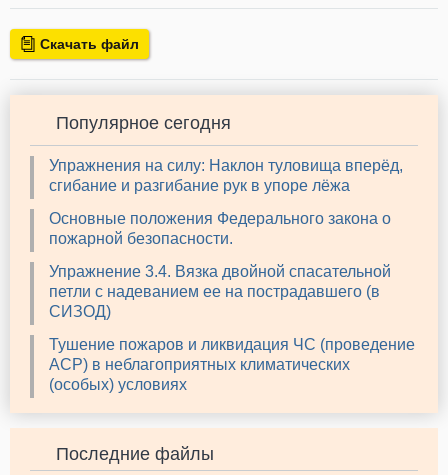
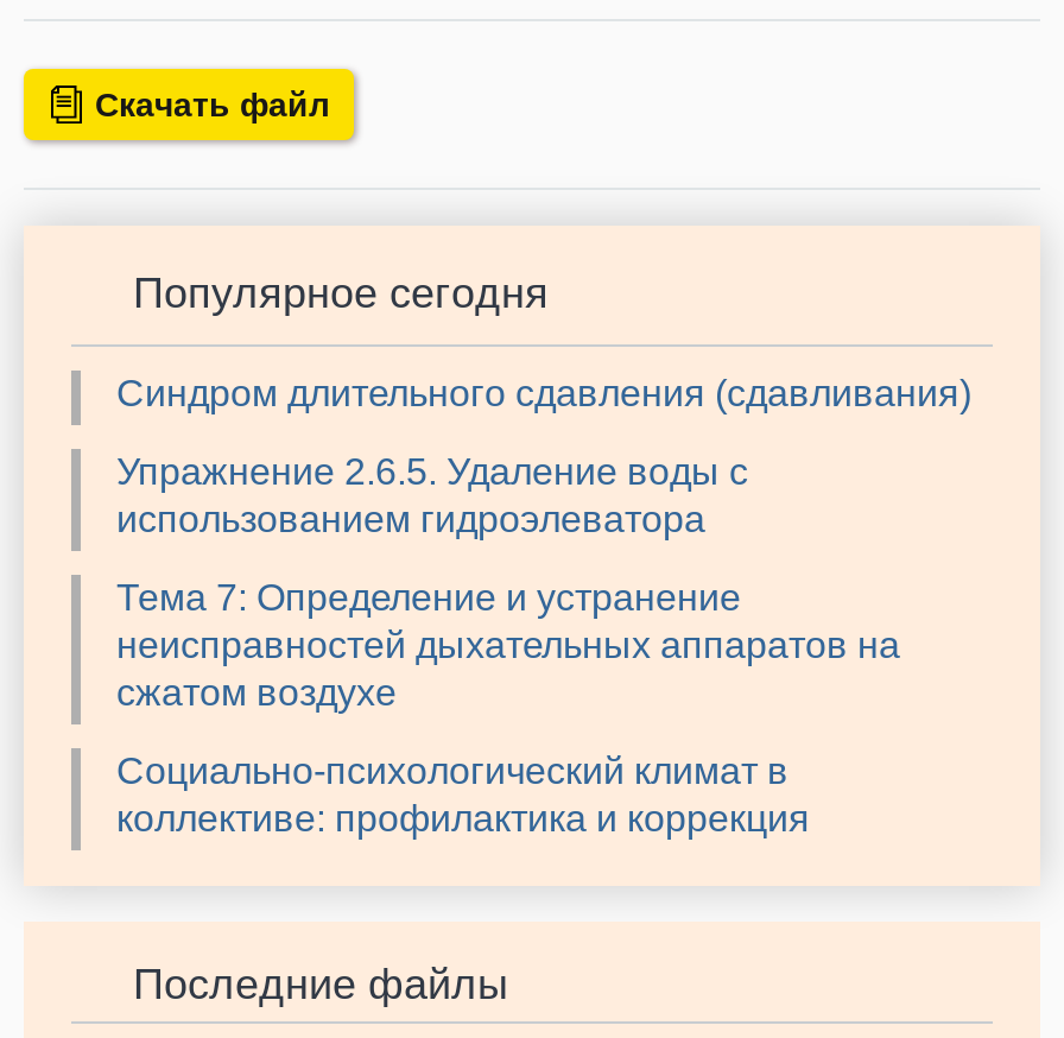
- Упражнения на силу: Наклон туловища вперёд,
- сгибание и разгибание рук в упоре лёжа
+ Синдром длительного сдавления (сдавливания)

- Основные положения Федерального закона о
- пожарной безопасности.
+ Упражнение 2.6.5. Удаление воды с
+ использованием гидроэлеватора

- Упражнение 3.4. Вязка двойной спасательной
- петли с надеванием ее на пострадавшего (в
- СИЗОД)
+ Тема 7: Определение и устранение
+ неисправностей дыхательных аппаратов на
+ сжатом воздухе

- Тушение пожаров и ликвидация ЧС (проведение
- АСР) в неблагоприятных климатических
- (особых) условиях
+ Социально-психологический климат в
+ коллективе: профилактика и коррекция
